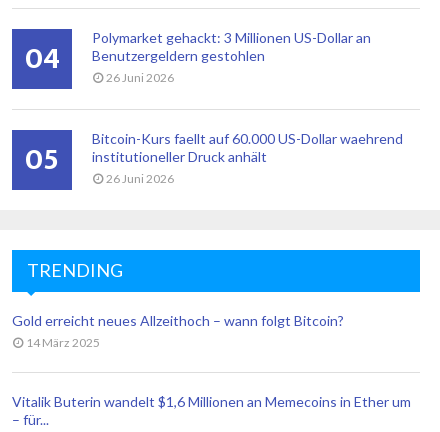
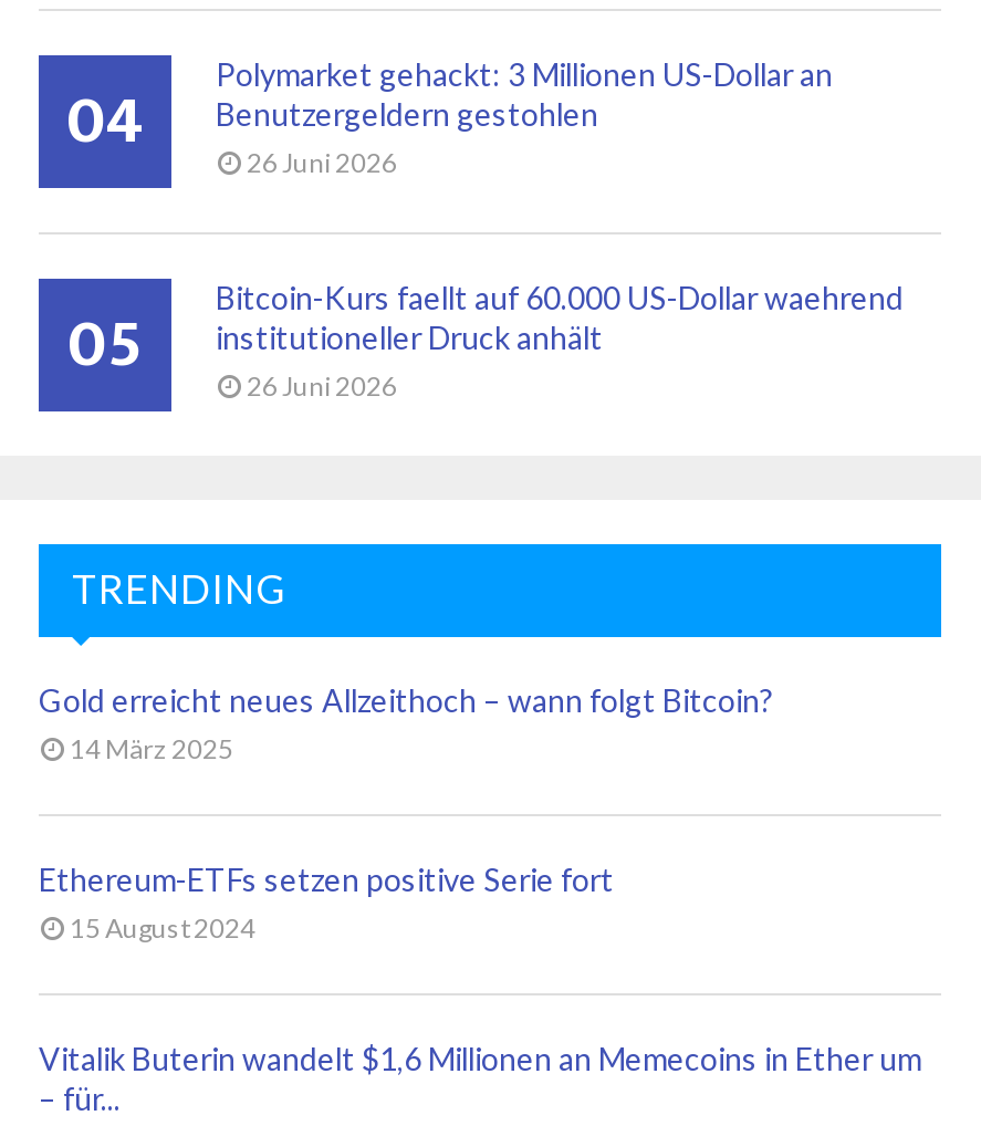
+ Ethereum-ETFs setzen positive Serie fort
+ 15 August 2024
